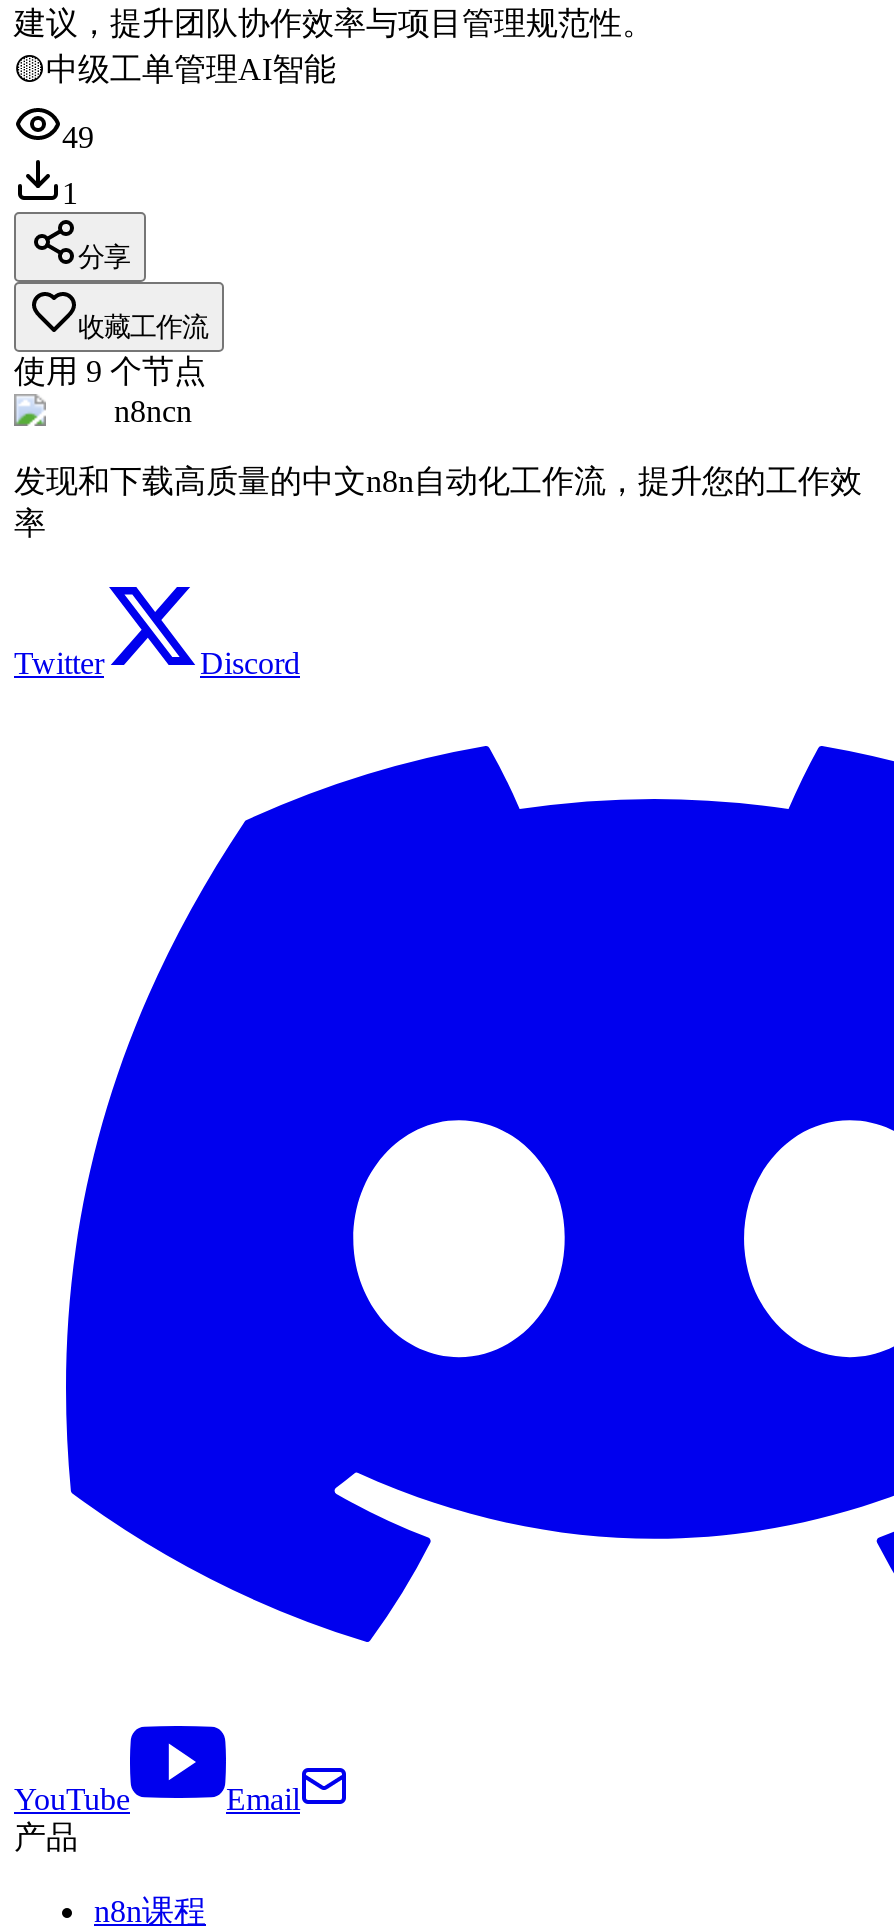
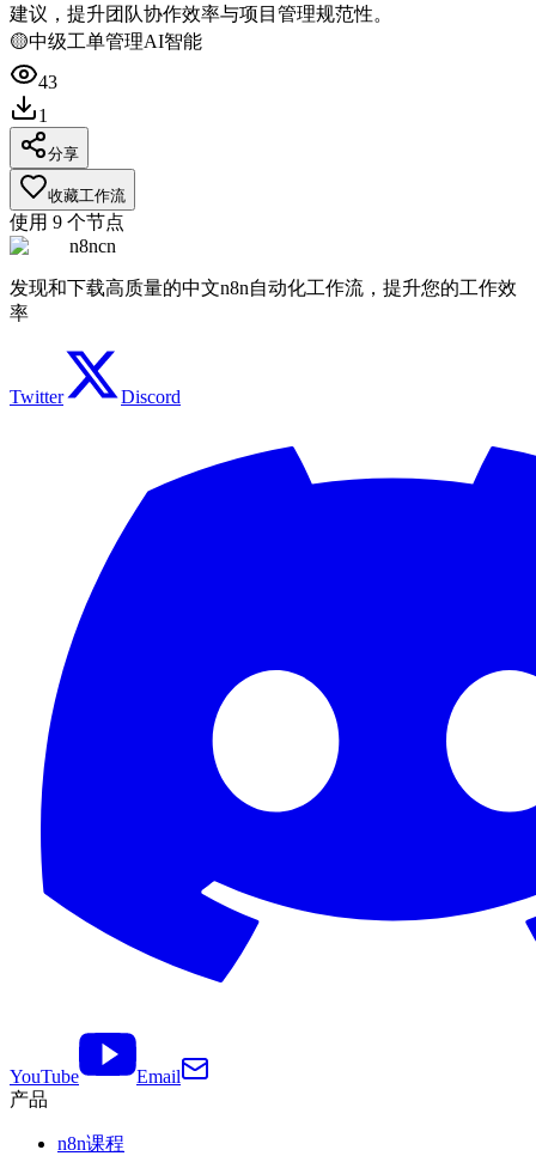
- 49
+ 43
